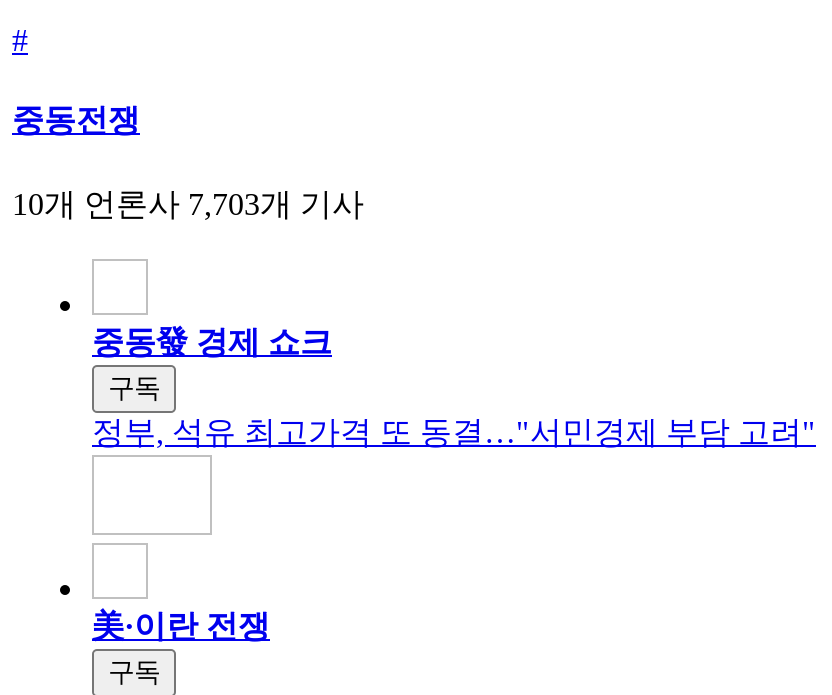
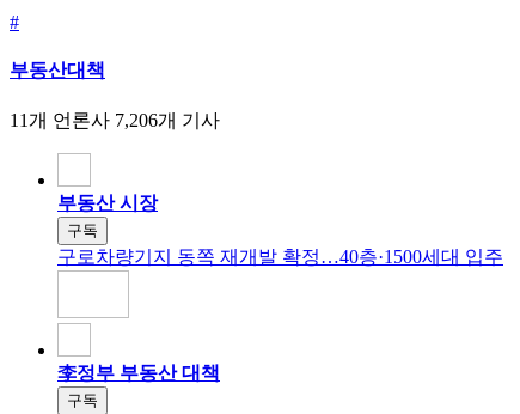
- 중동전쟁
+ 부동산대책

- 10개 언론사 7,703개 기사
+ 11개 언론사 7,206개 기사

- 중동發 경제 쇼크
+ 부동산 시장

- 정부, 석유 최고가격 또 동결…"서민경제 부담 고려"
+ 구로차량기지 동쪽 재개발 확정…40층·1500세대 입주

- 美·이란 전쟁
+ 李정부 부동산 대책
